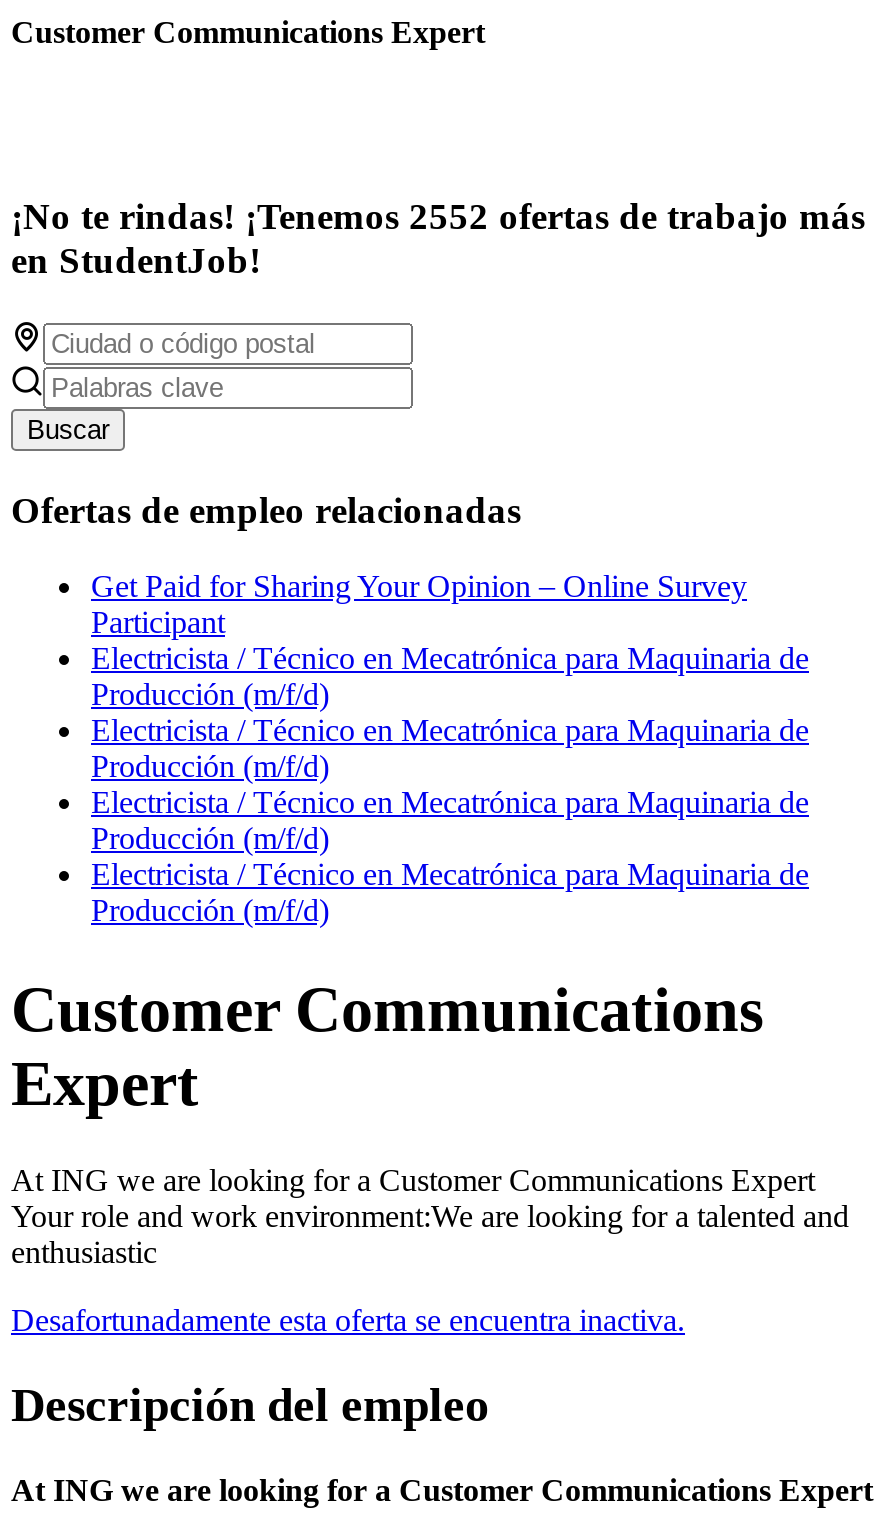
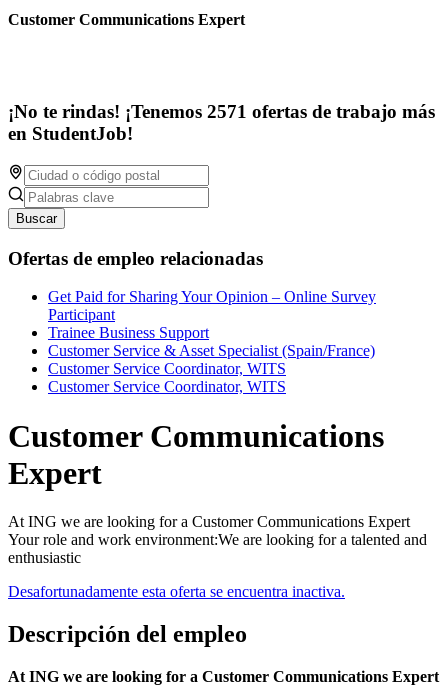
- ¡No te rindas! ¡Tenemos 2552 ofertas de trabajo más
+ ¡No te rindas! ¡Tenemos 2571 ofertas de trabajo más

- Electricista / Técnico en Mecatrónica para Maquinaria de
- Producción (m/f/d)
- Electricista / Técnico en Mecatrónica para Maquinaria de
- Producción (m/f/d)
- Electricista / Técnico en Mecatrónica para Maquinaria de
- Producción (m/f/d)
- Electricista / Técnico en Mecatrónica para Maquinaria de
- Producción (m/f/d)
+ Trainee Business Support
+ Customer Service & Asset Specialist (Spain/France)
+ Customer Service Coordinator, WITS
+ Customer Service Coordinator, WITS
